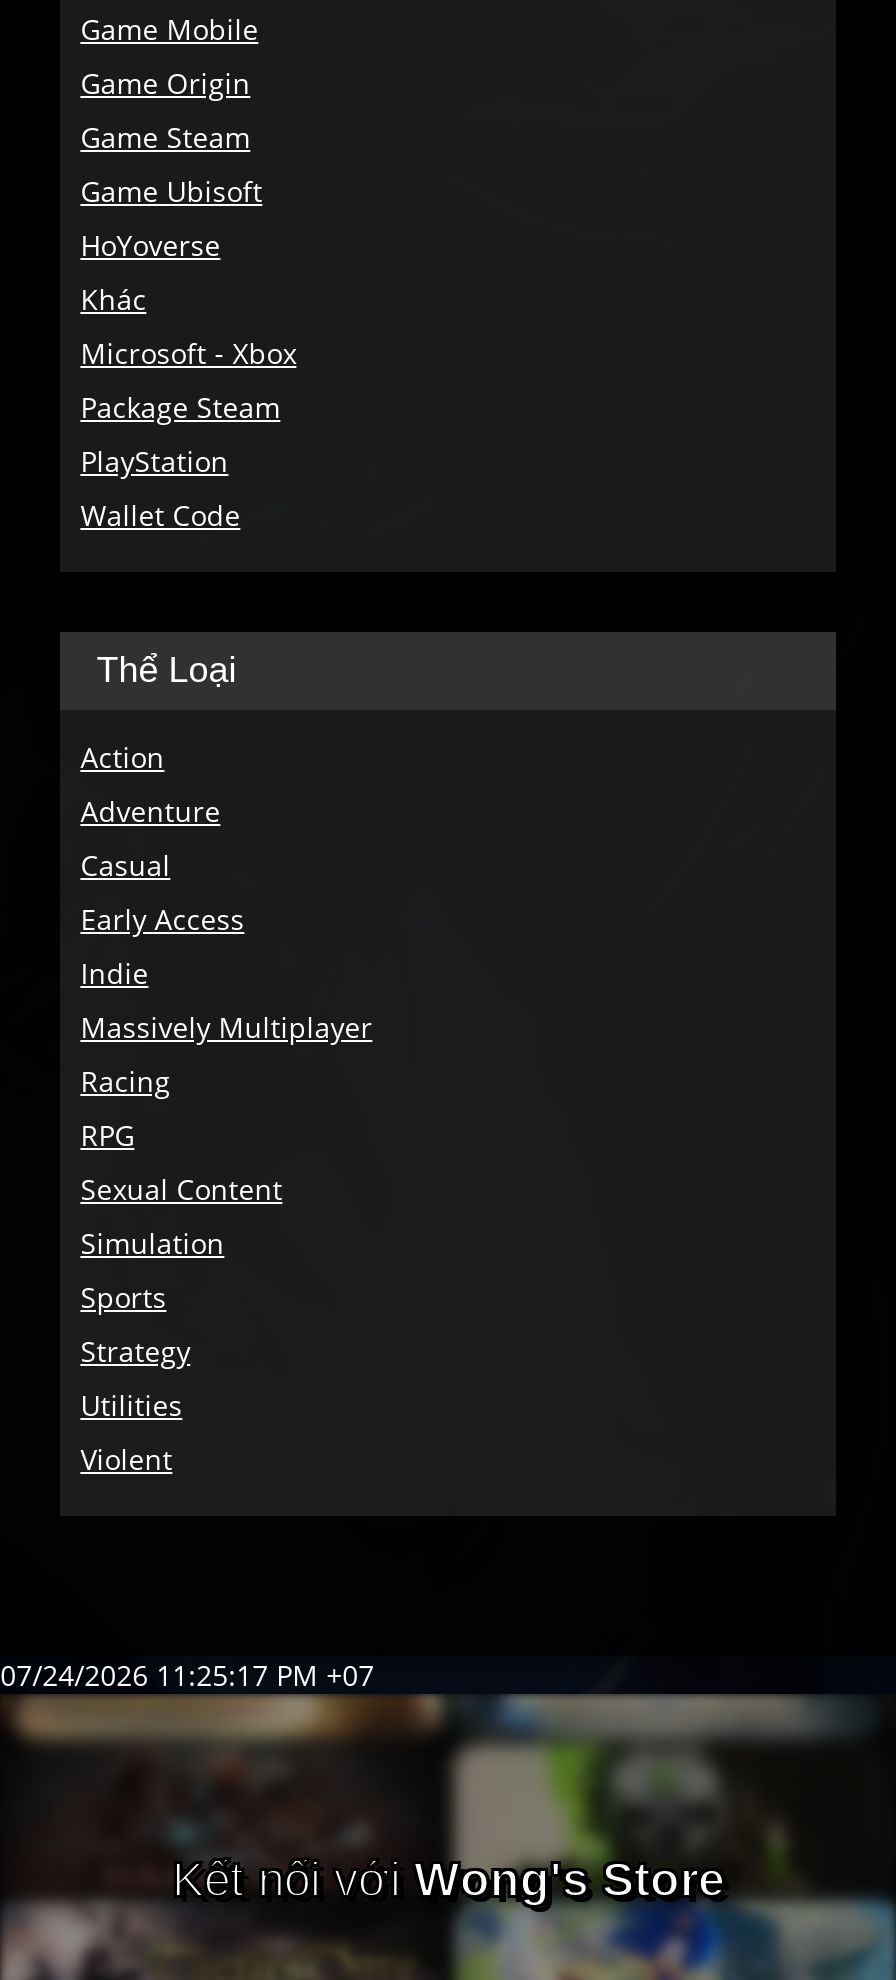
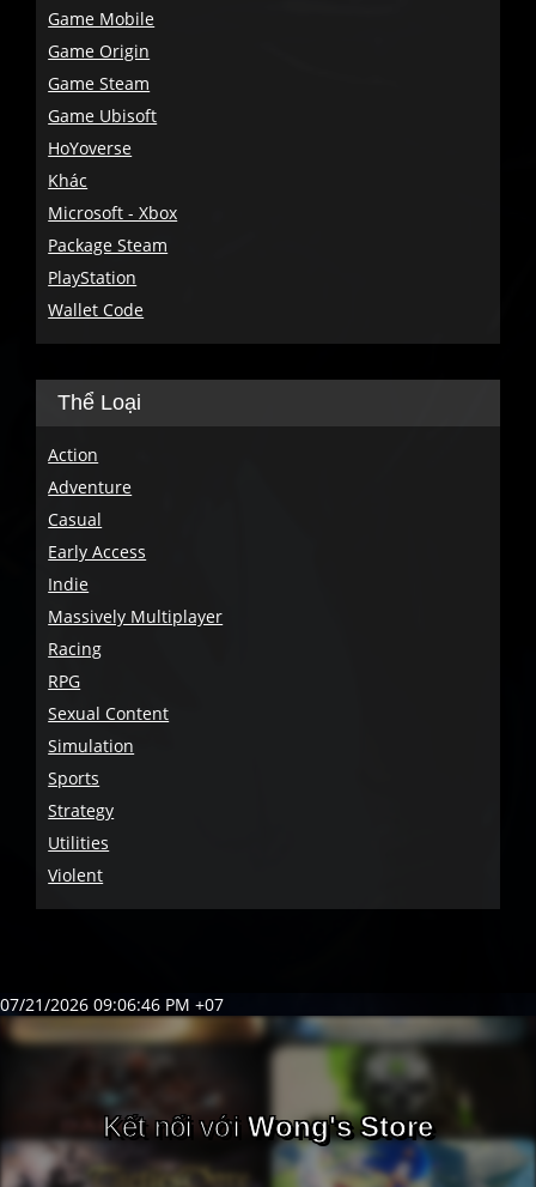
- 07/24/2026 11:25:17 PM +07
+ 07/21/2026 09:06:46 PM +07
